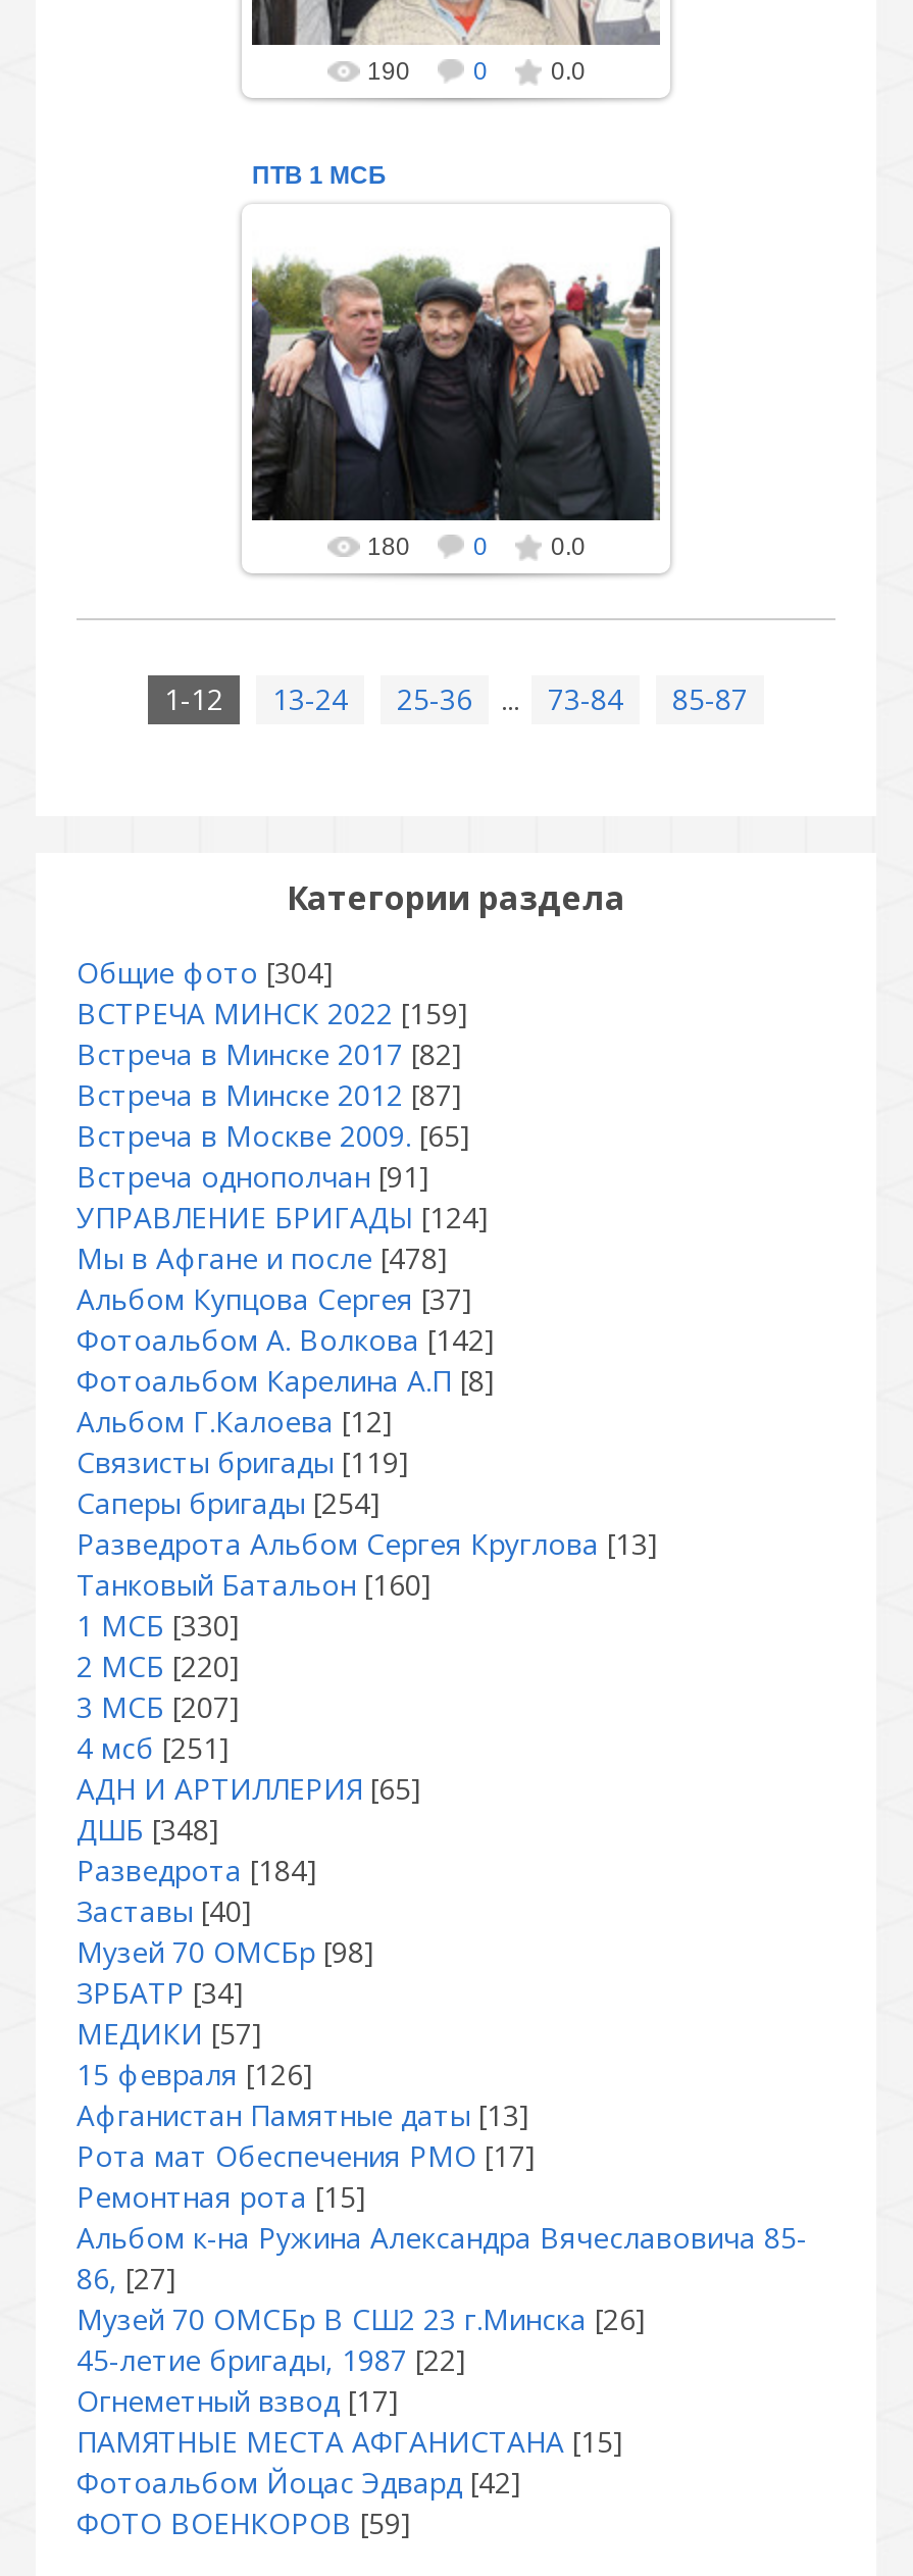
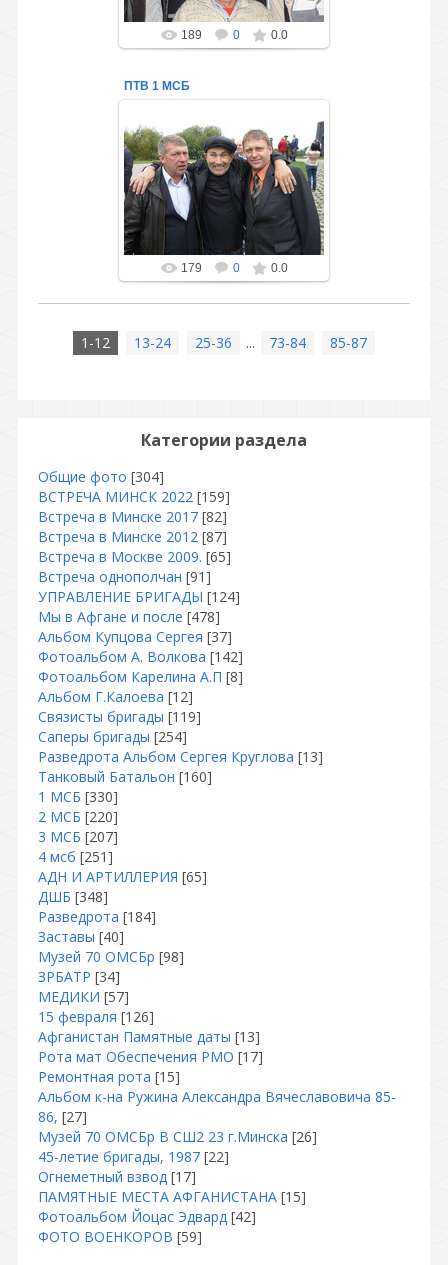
- 190
+ 189

- 180
+ 179
